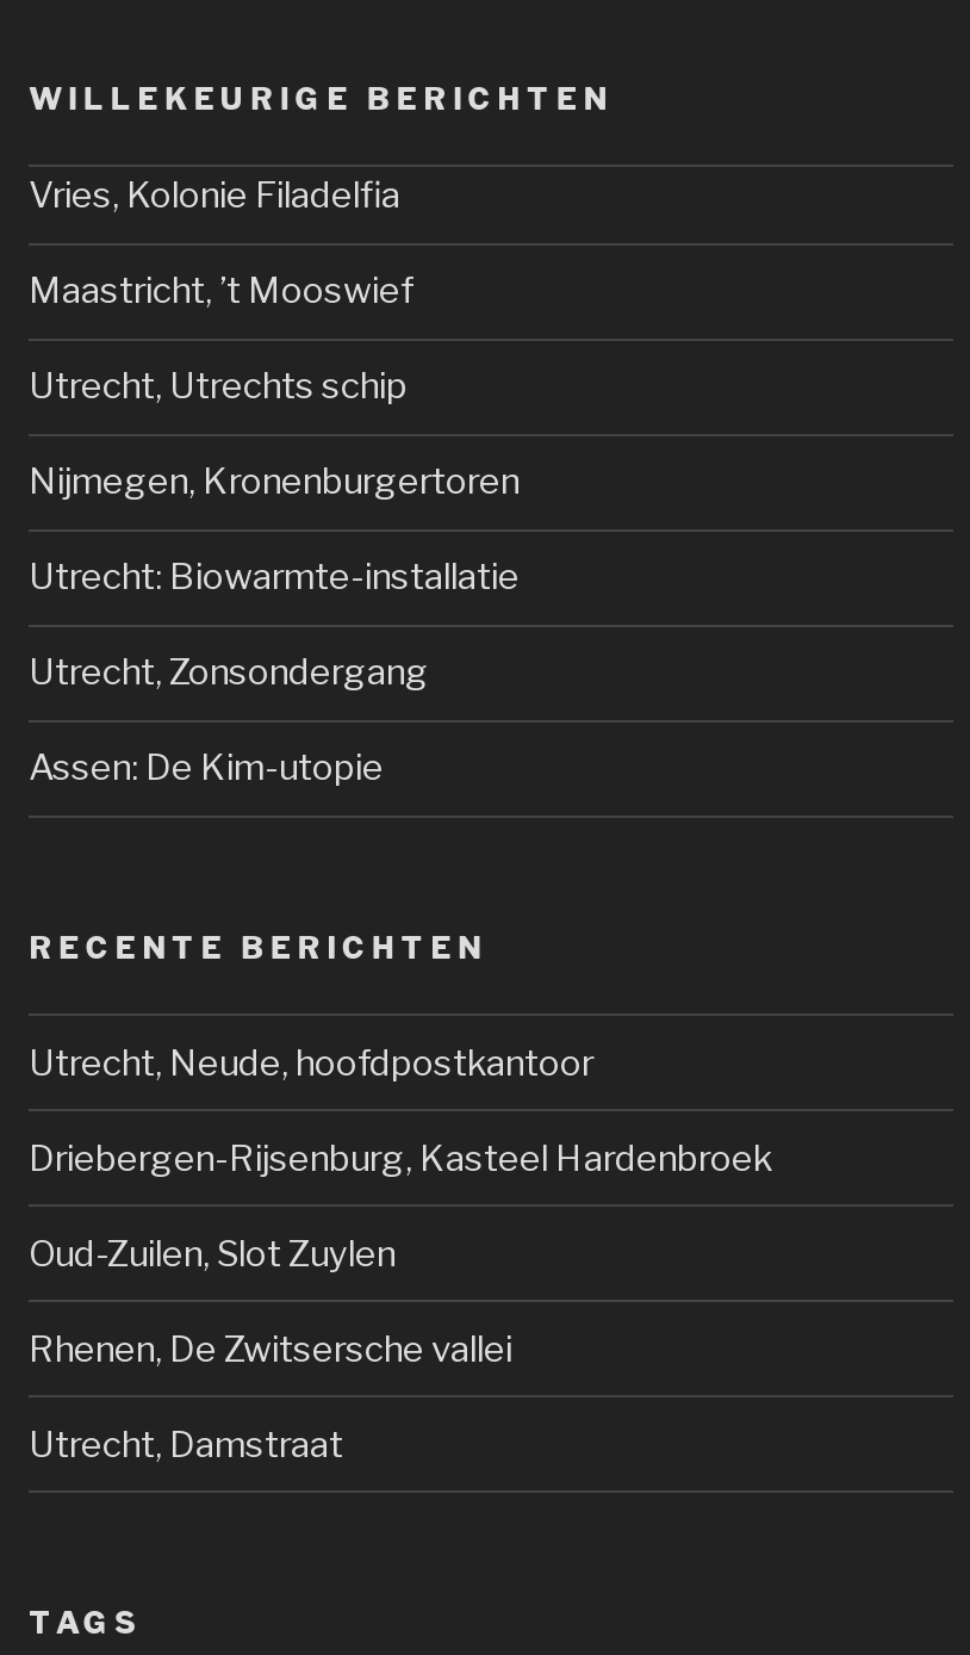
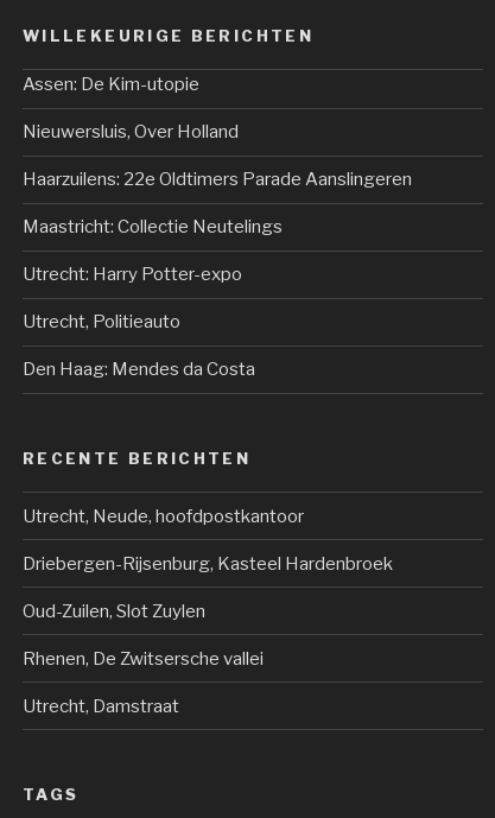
- Vries, Kolonie Filadelfia
- Maastricht, ’t Mooswief
- Utrecht, Utrechts schip
- Nijmegen, Kronenburgertoren
- Utrecht: Biowarmte-installatie
- Utrecht, Zonsondergang

moved up: Assen: De Kim-utopie

+ Nieuwersluis, Over Holland
+ Haarzuilens: 22e Oldtimers Parade Aanslingeren
+ Maastricht: Collectie Neutelings
+ Utrecht: Harry Potter-expo
+ Utrecht, Politieauto
+ Den Haag: Mendes da Costa
